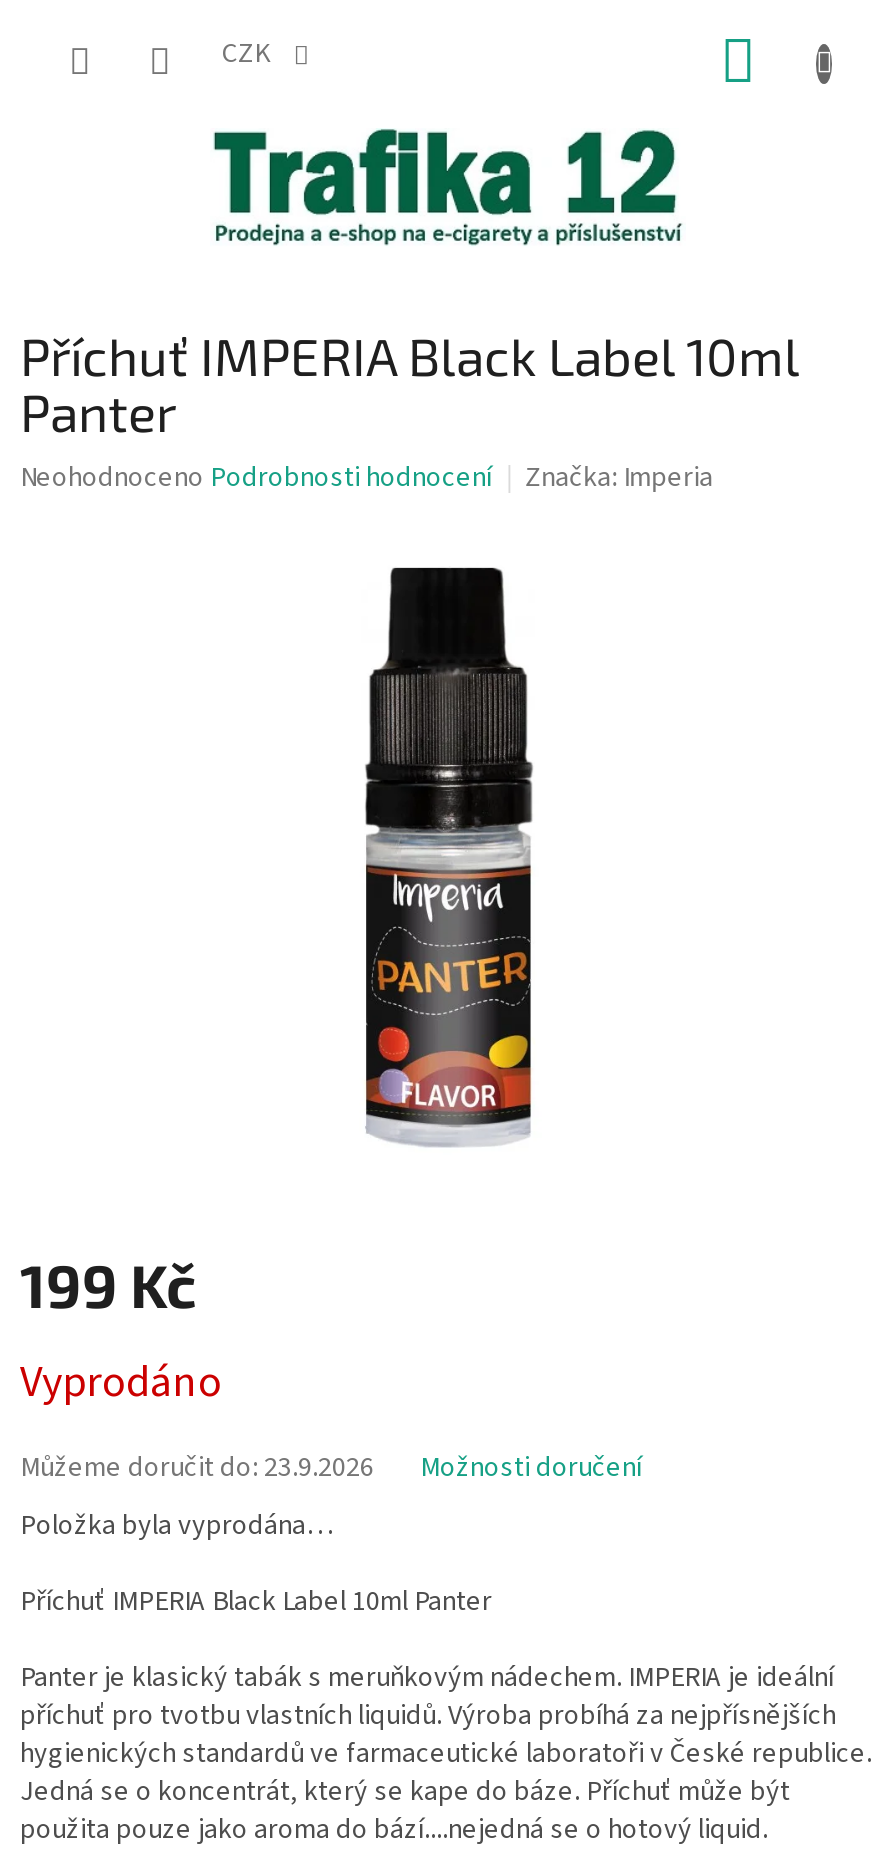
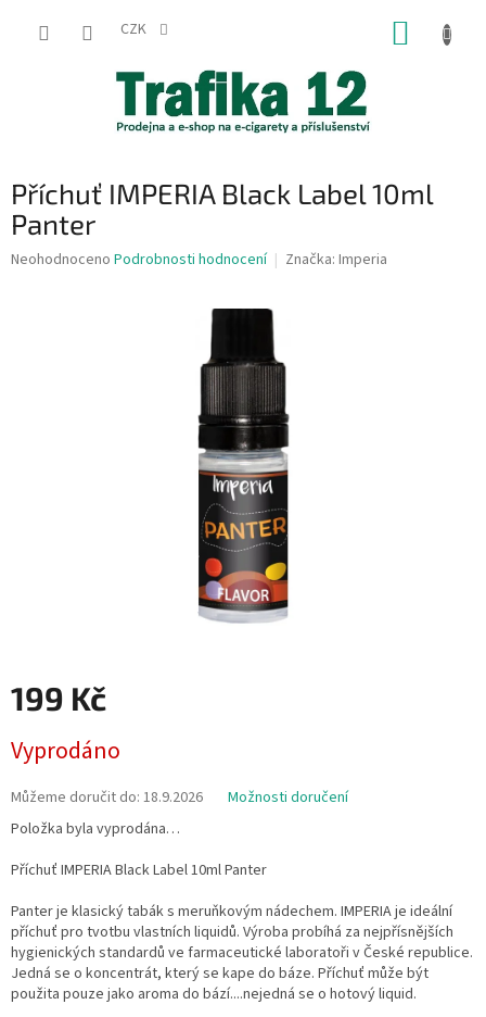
- Můžeme doručit do: 23.9.2026
+ Můžeme doručit do: 18.9.2026
